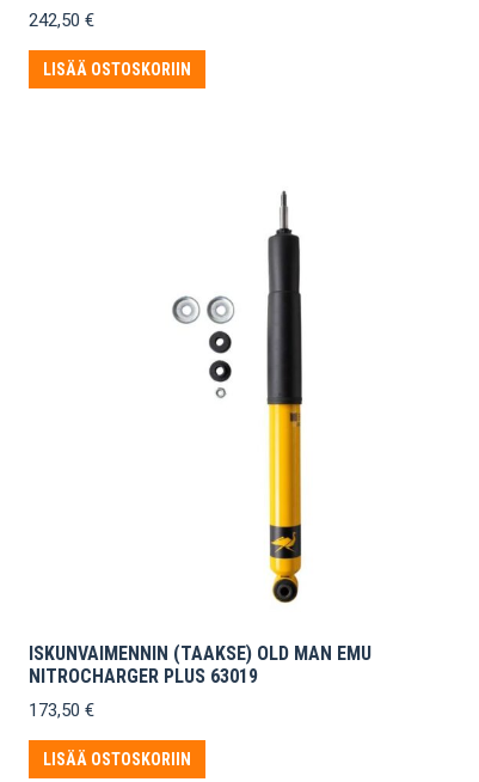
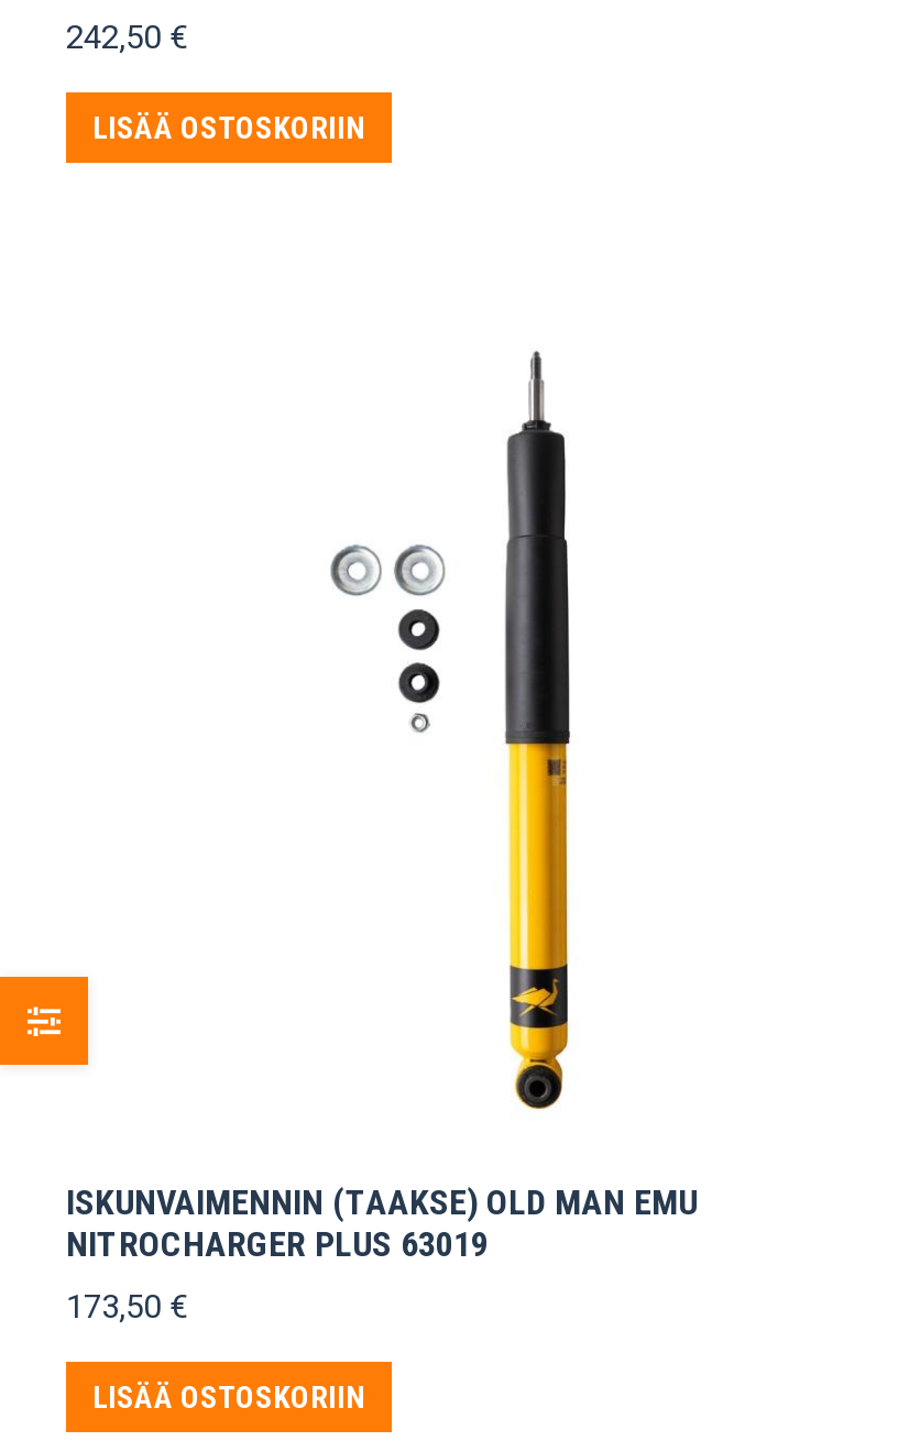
+ [image]
